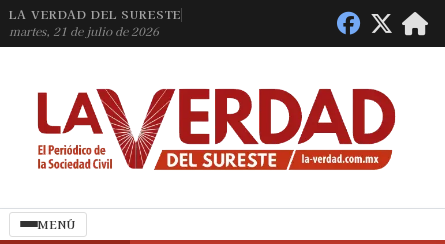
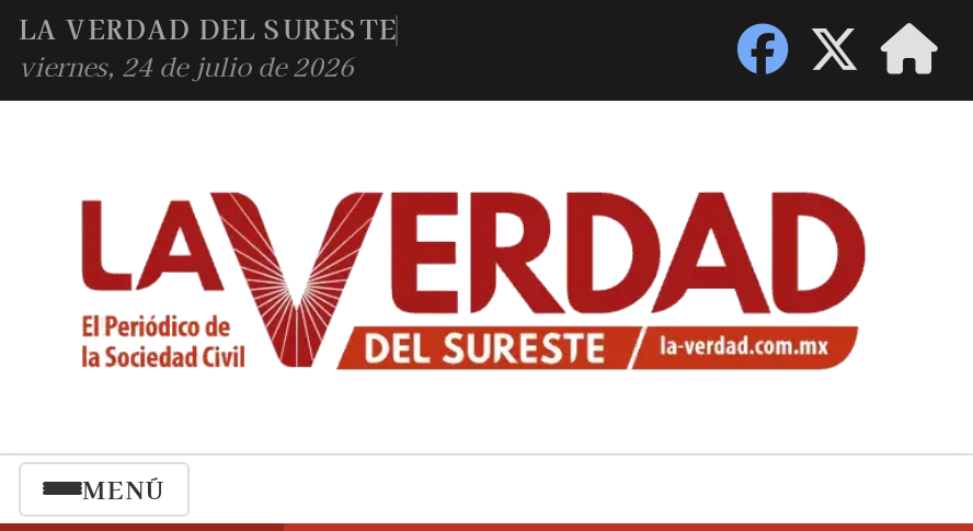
- martes, 21 de julio de 2026
+ viernes, 24 de julio de 2026
